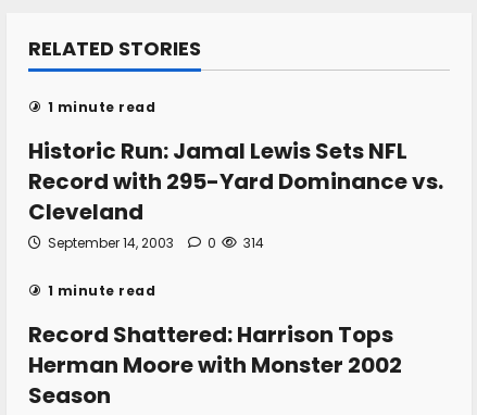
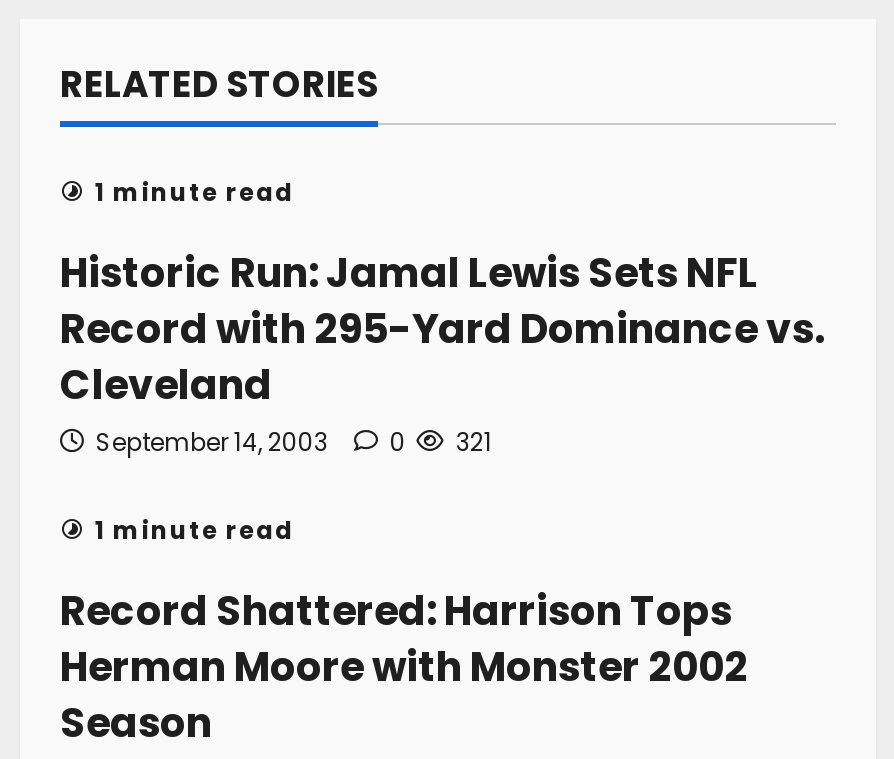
- September 14, 2003 0 314
+ September 14, 2003 0 321
